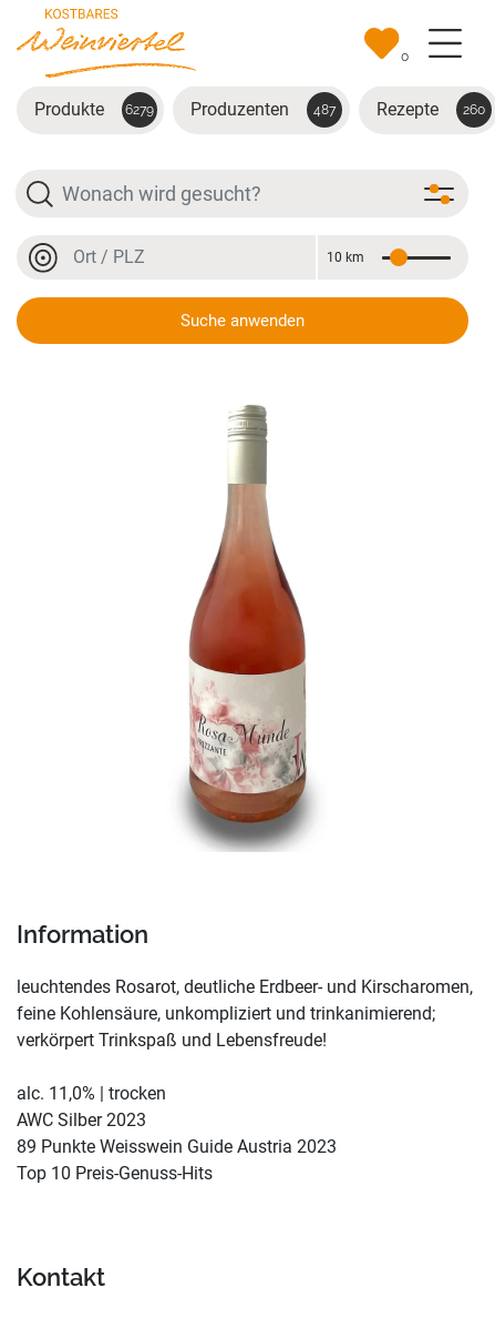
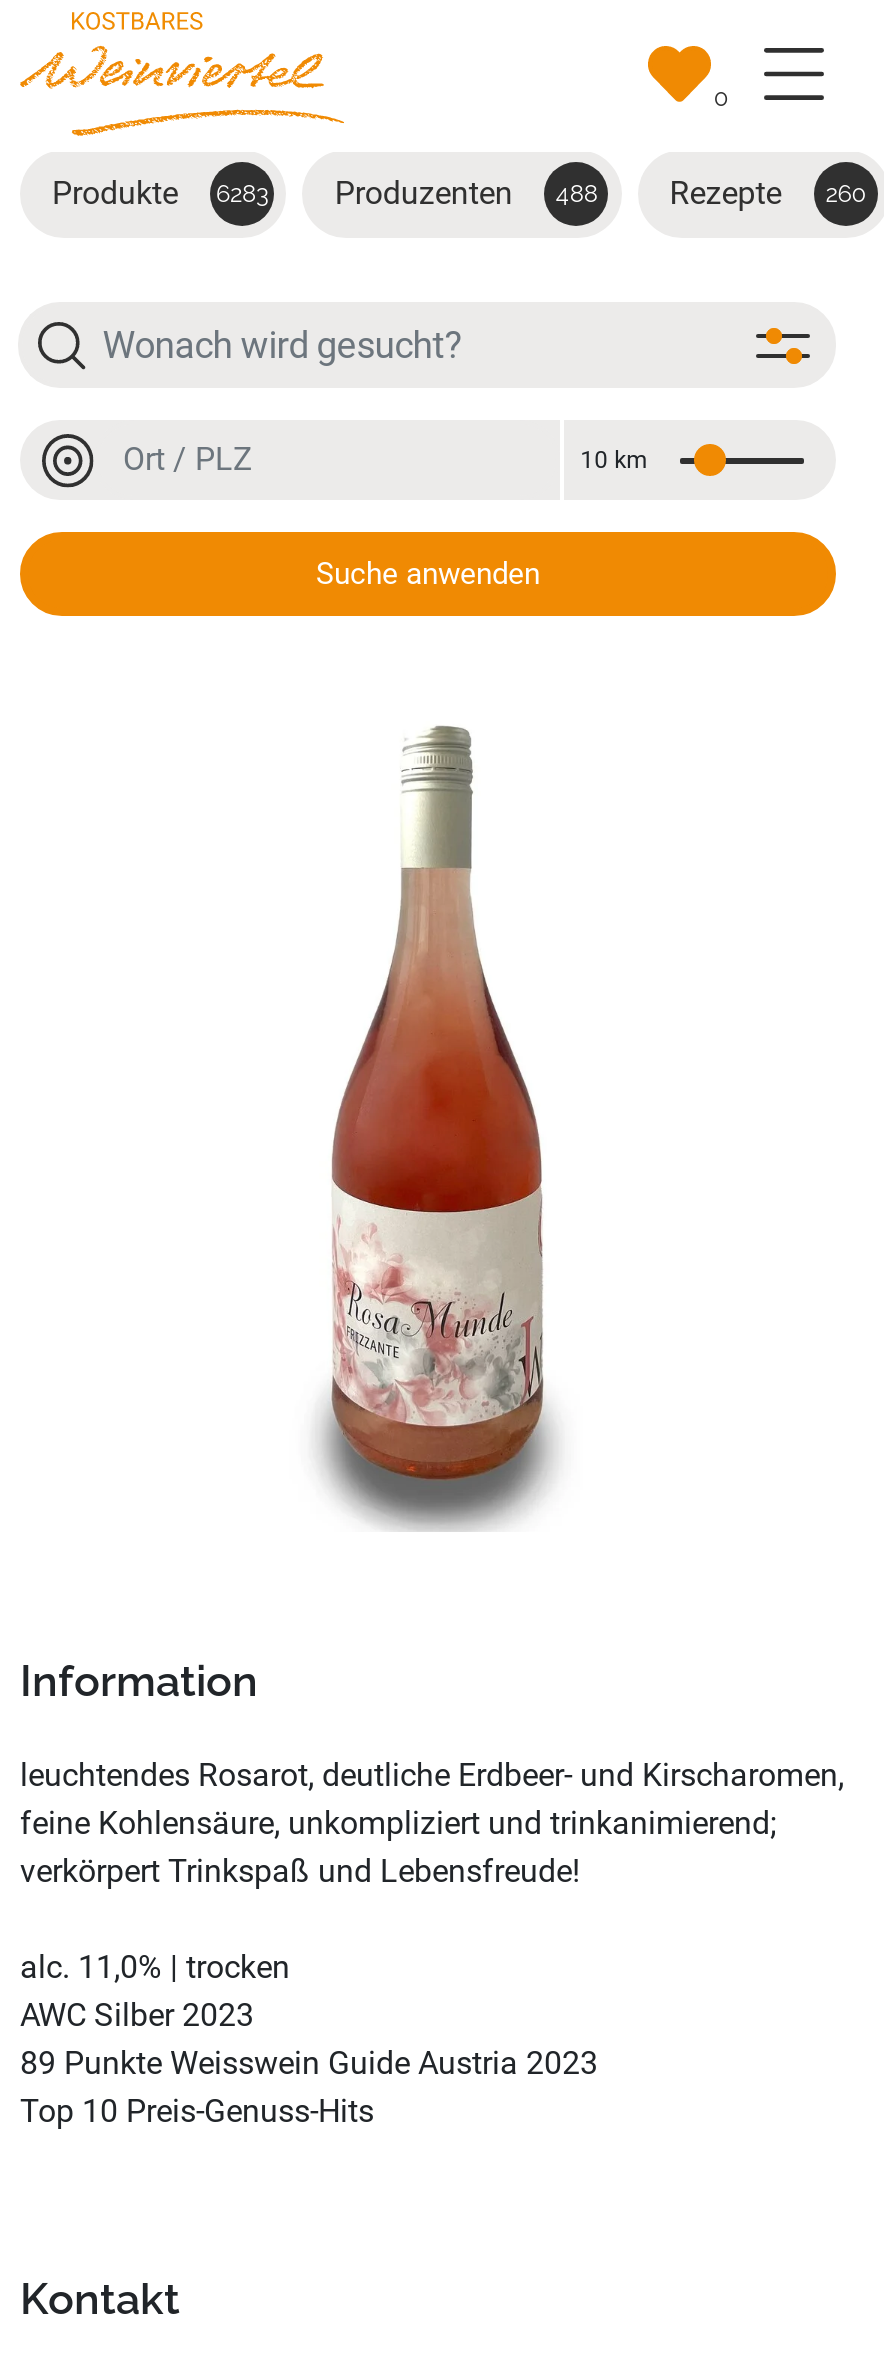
- Produkte 6279
+ Produkte 6283

- Produzenten 487
+ Produzenten 488
